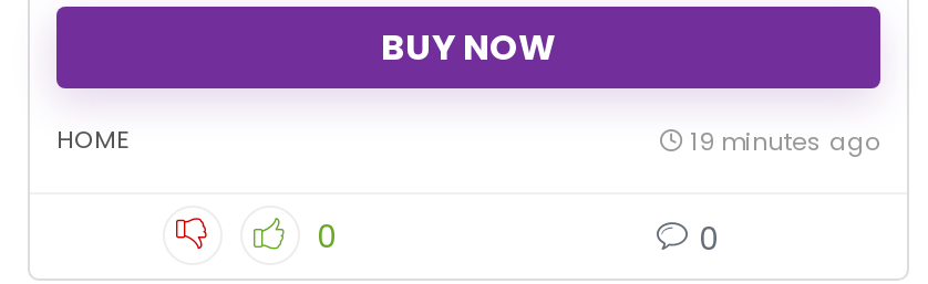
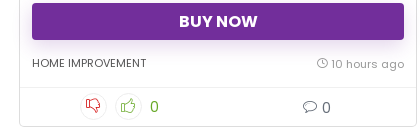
- HOME
- 19 minutes ago
+ HOME IMPROVEMENT
+ 10 hours ago
